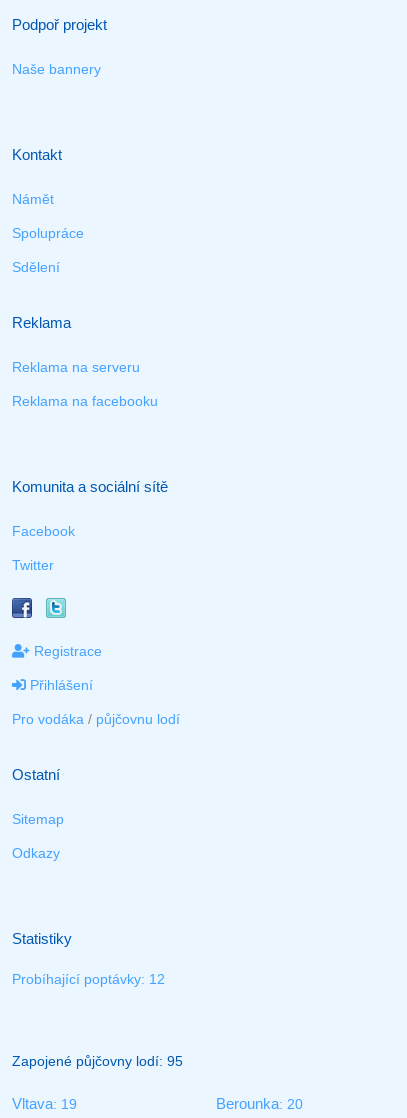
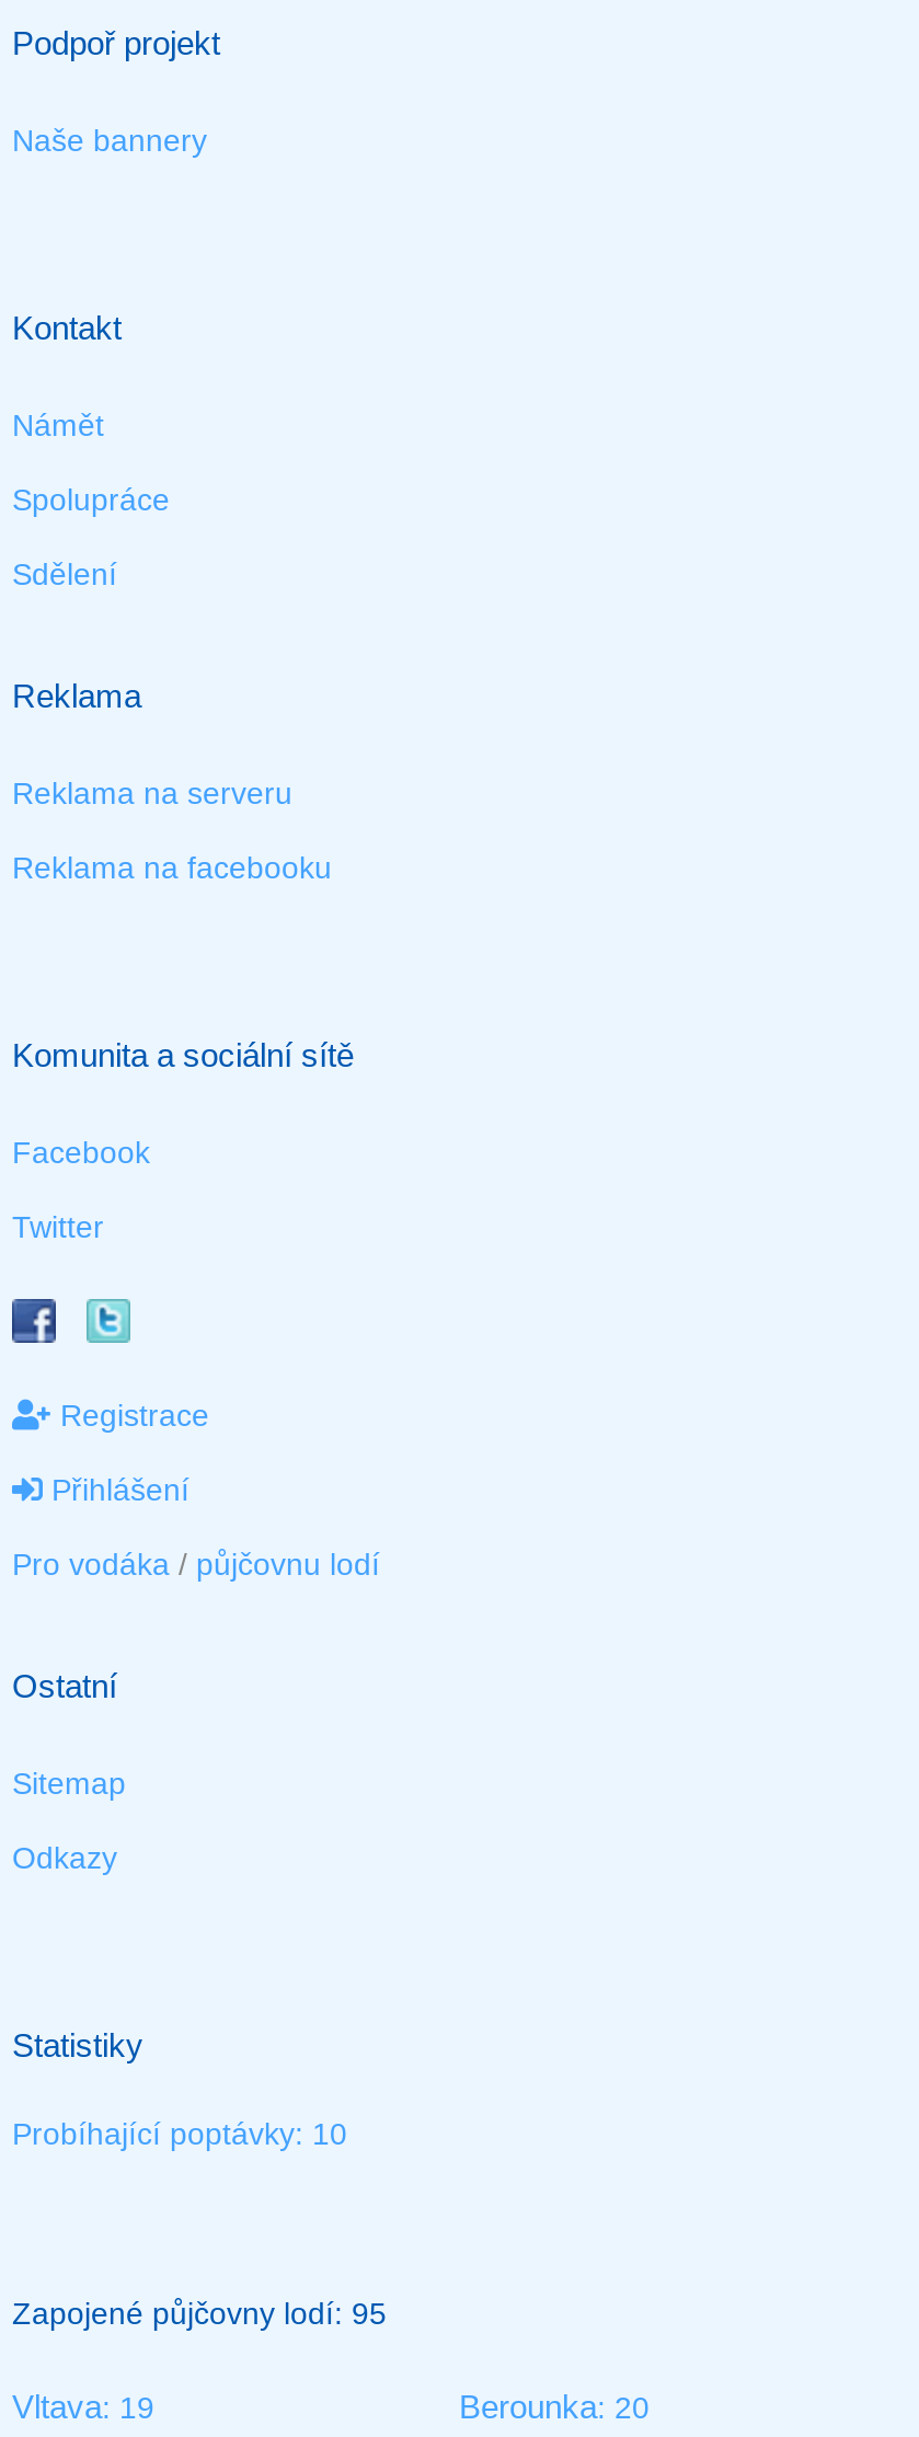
- Probíhající poptávky: 12
+ Probíhající poptávky: 10
